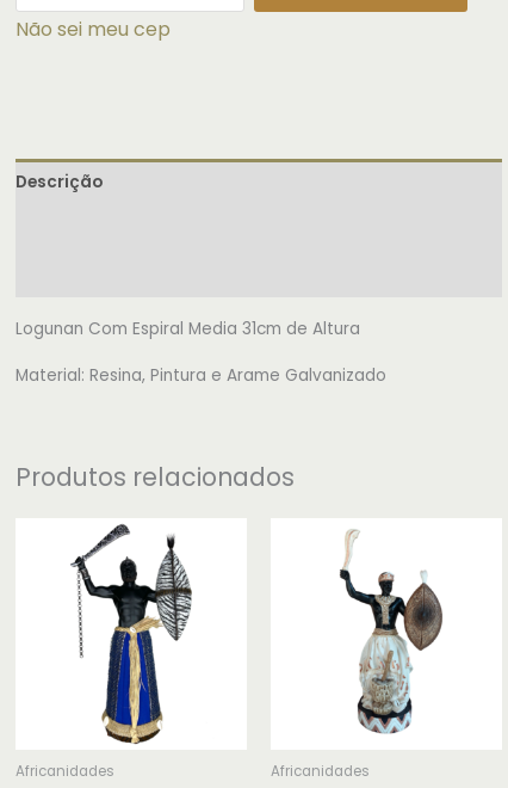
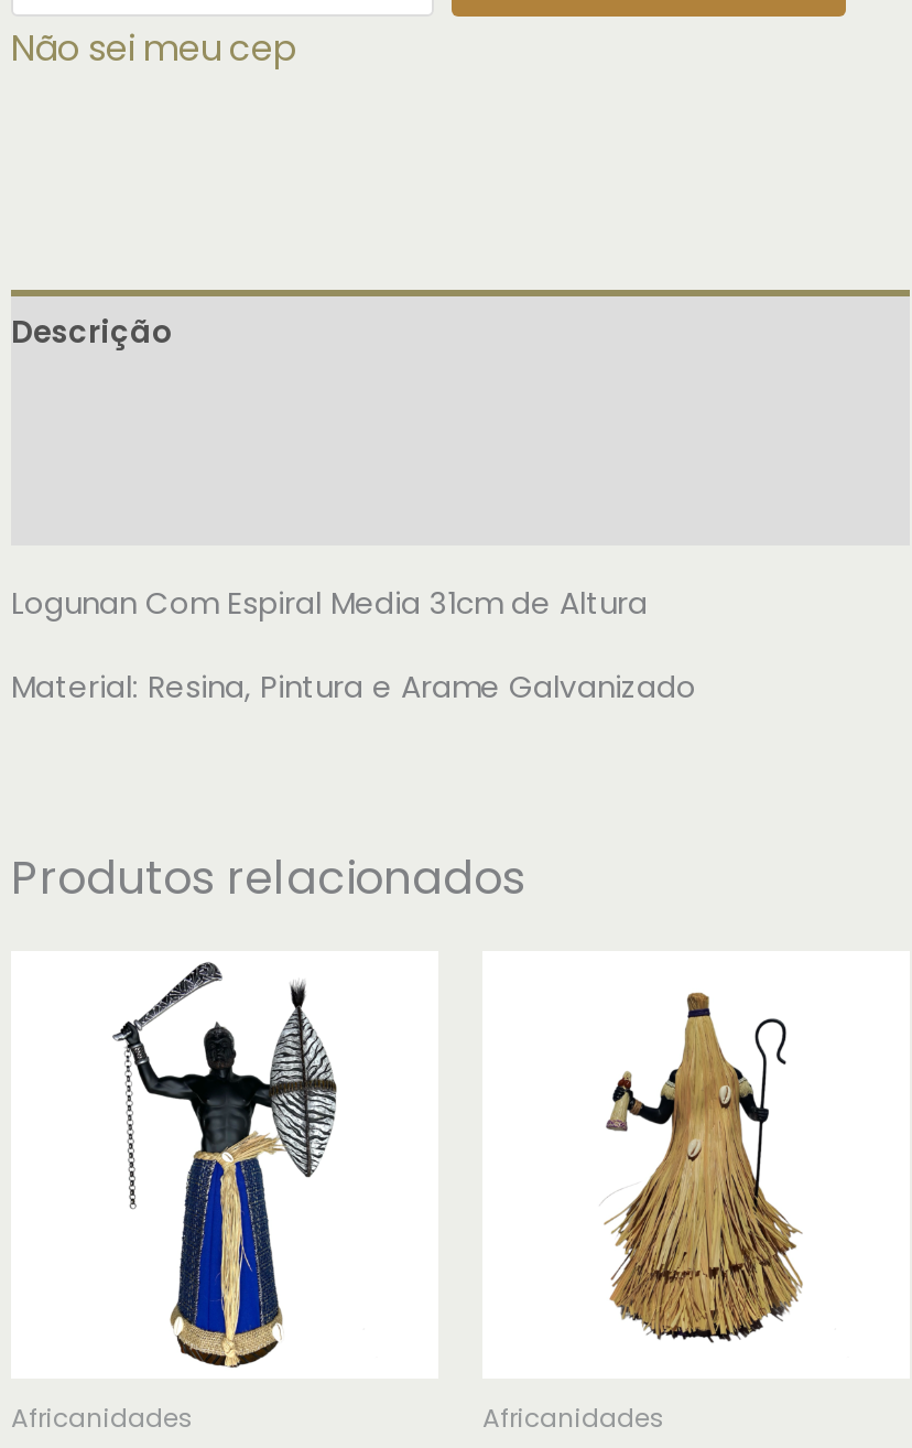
- [image]
+ [image]
